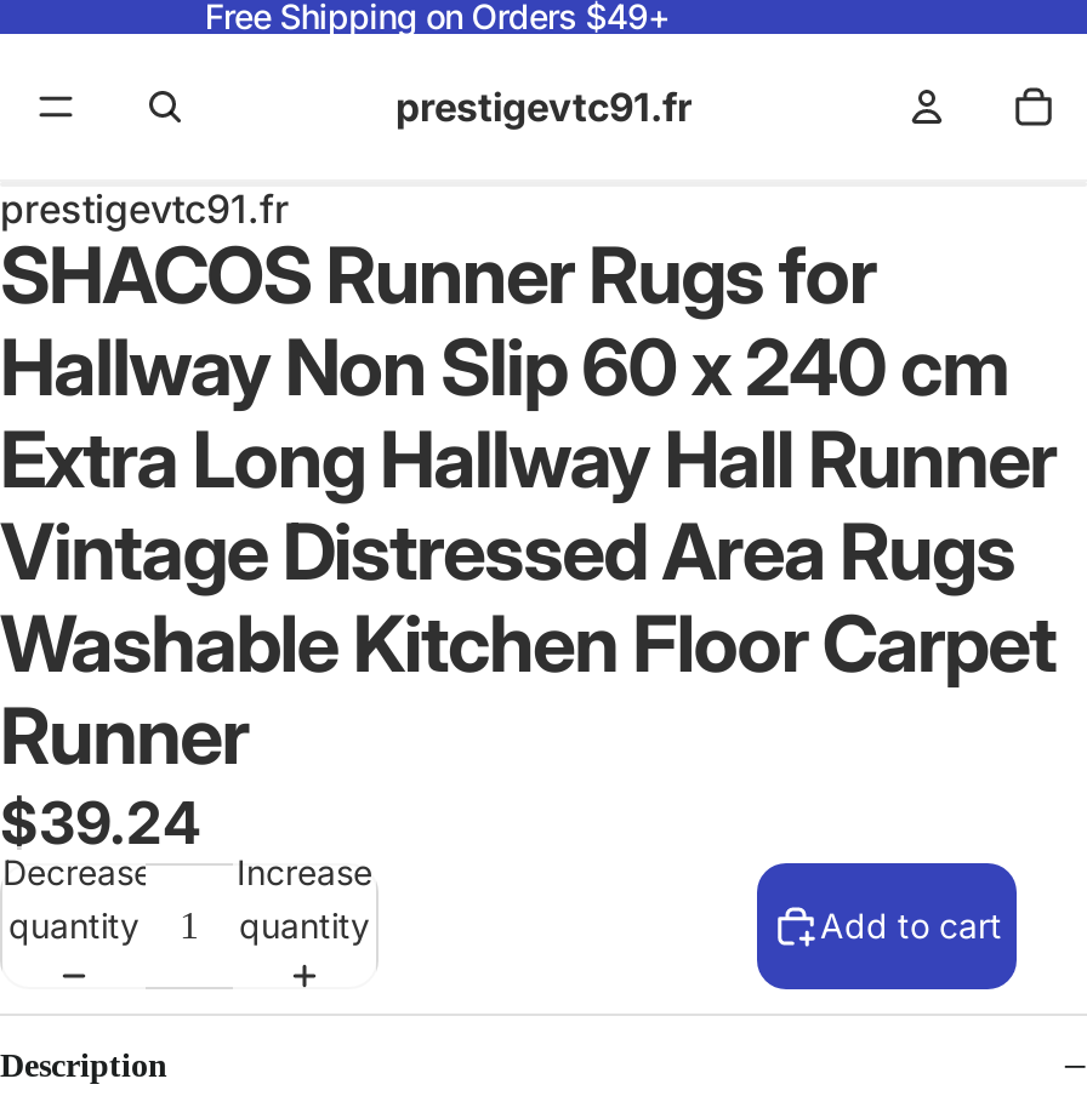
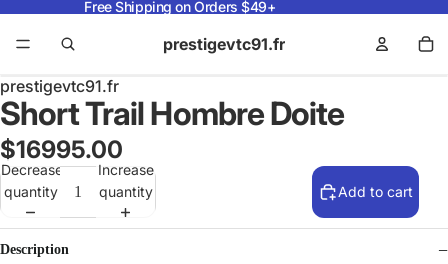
- SHACOS Runner Rugs for
- Hallway Non Slip 60 x 240 cm
- Extra Long Hallway Hall Runner
- Vintage Distressed Area Rugs
- Washable Kitchen Floor Carpet
- Runner
- $39.24
+ Short Trail Hombre Doite
+ $16995.00
